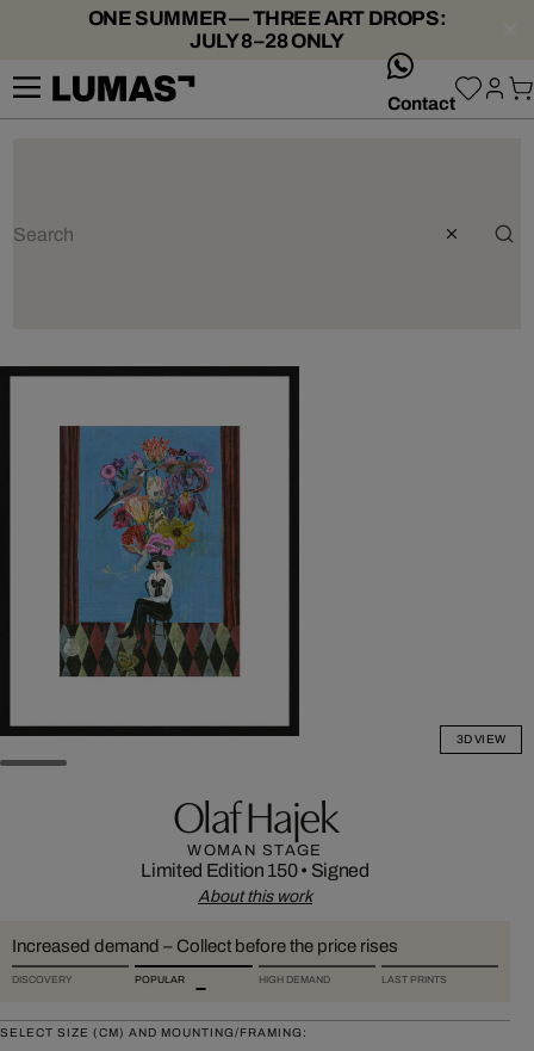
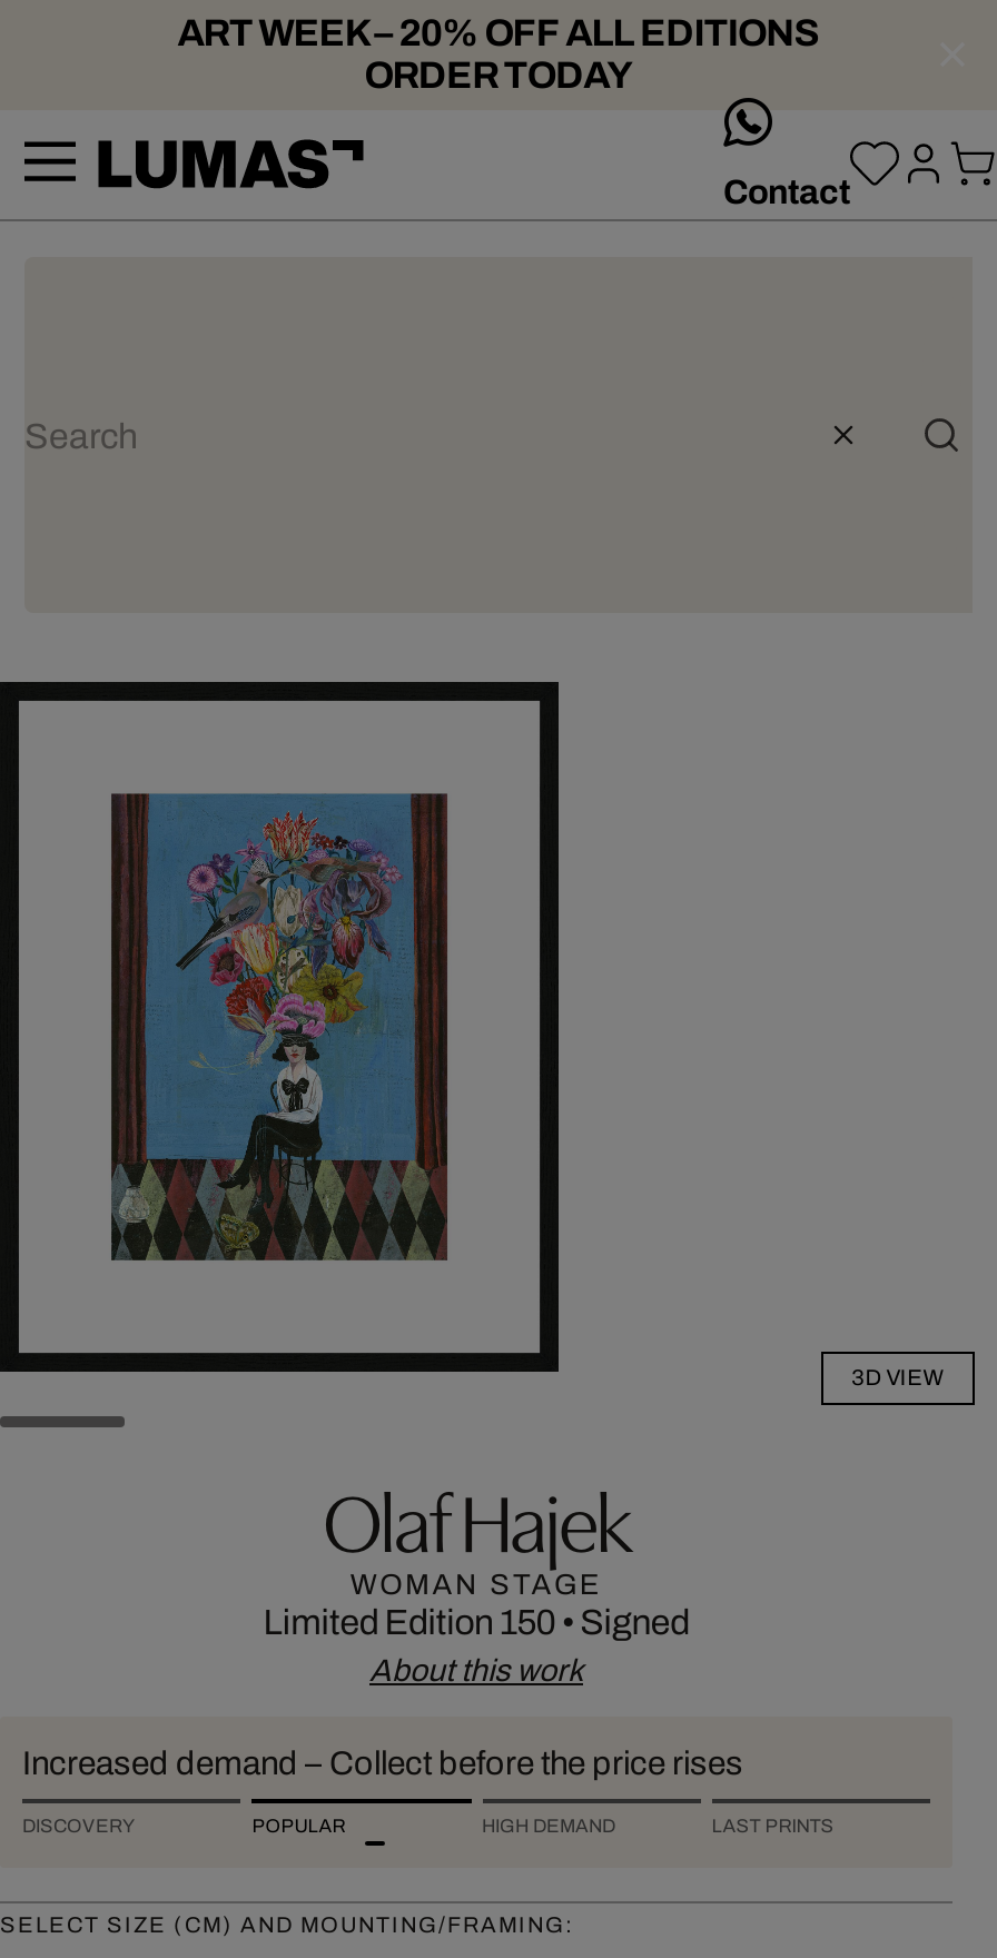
- ONE SUMMER — THREE ART DROPS:
- JULY 8–28 ONLY
+ ART WEEK – 20% OFF ALL EDITIONS
+ ORDER TODAY
